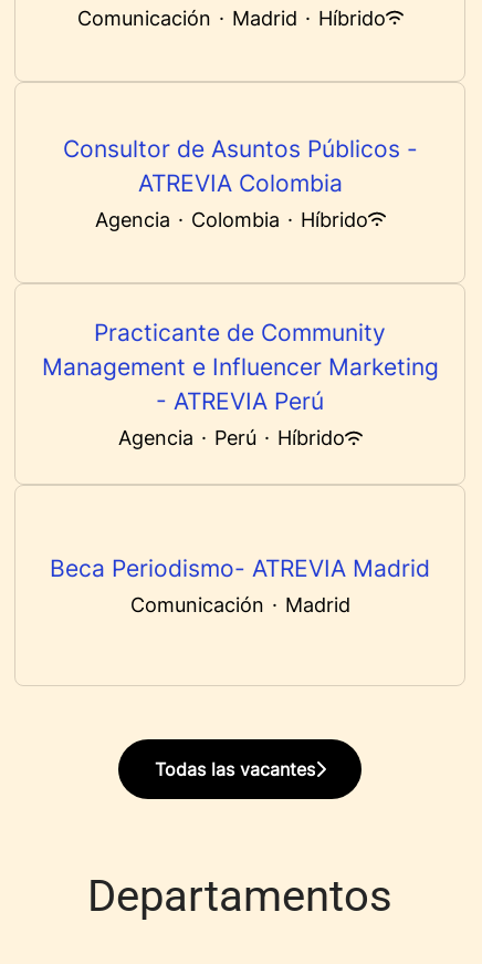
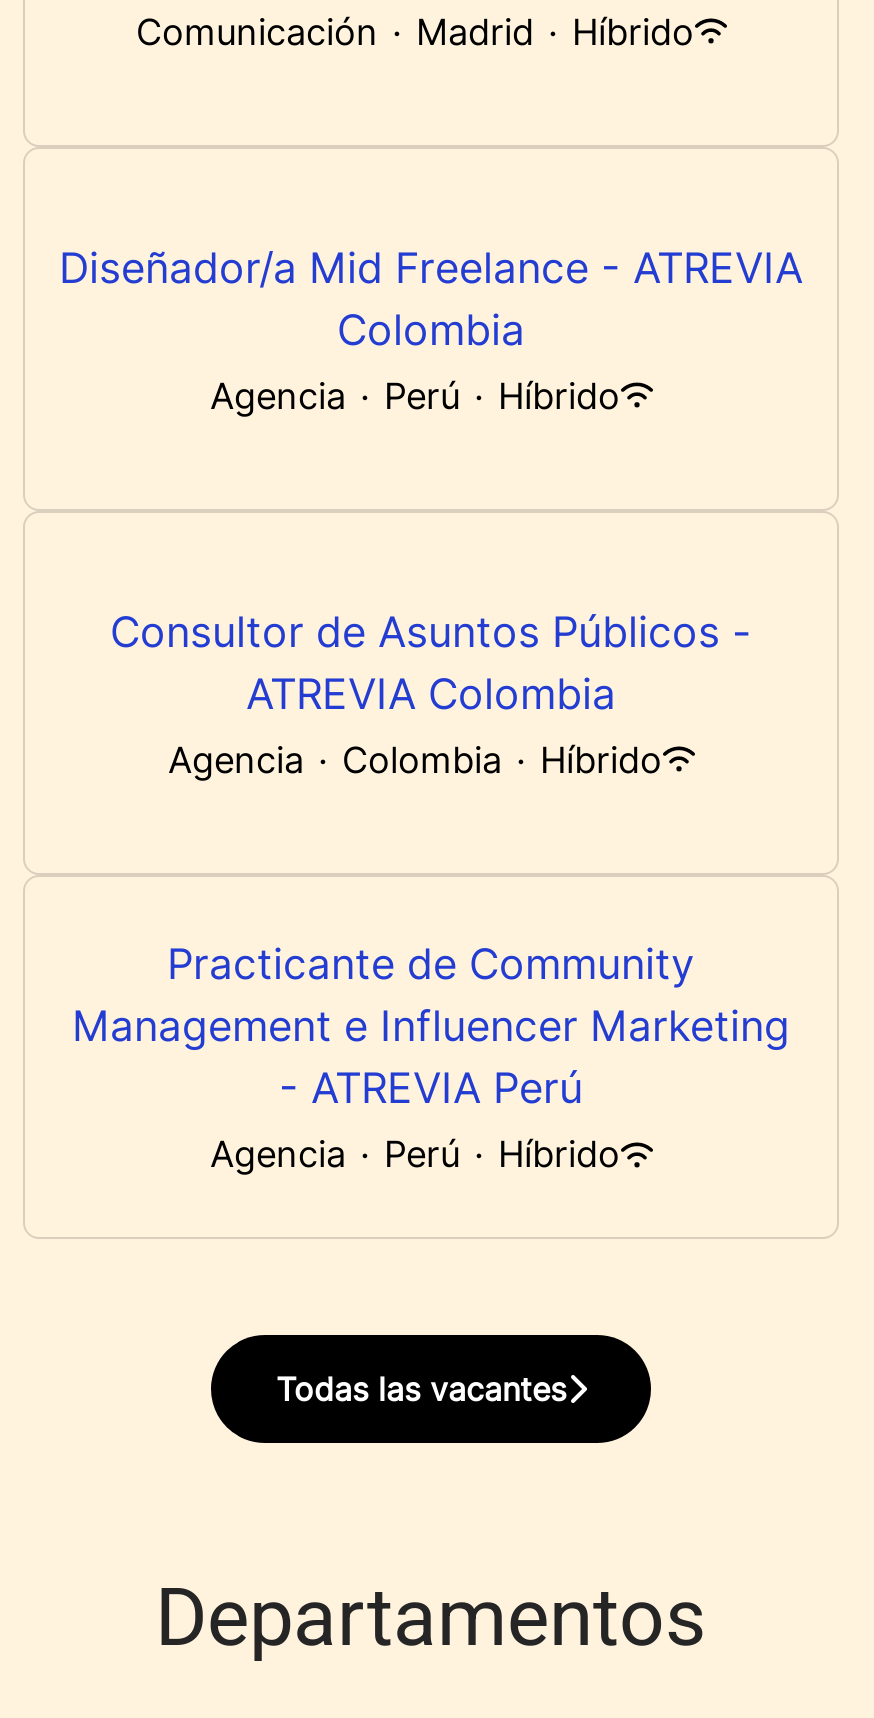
+ Diseñador/a Mid Freelance - ATREVIA
+ Colombia
+ Agencia · Perú · Híbrido

moved down: Consultor de Asuntos Públicos - | ATREVIA Colombia | Agencia · Colombia · Híbrido | Practicante de Community | Management e Influencer Marketing | - ATREVIA Perú | Agencia · Perú · Híbrido

- Beca Periodismo- ATREVIA Madrid
- Comunicación · Madrid
